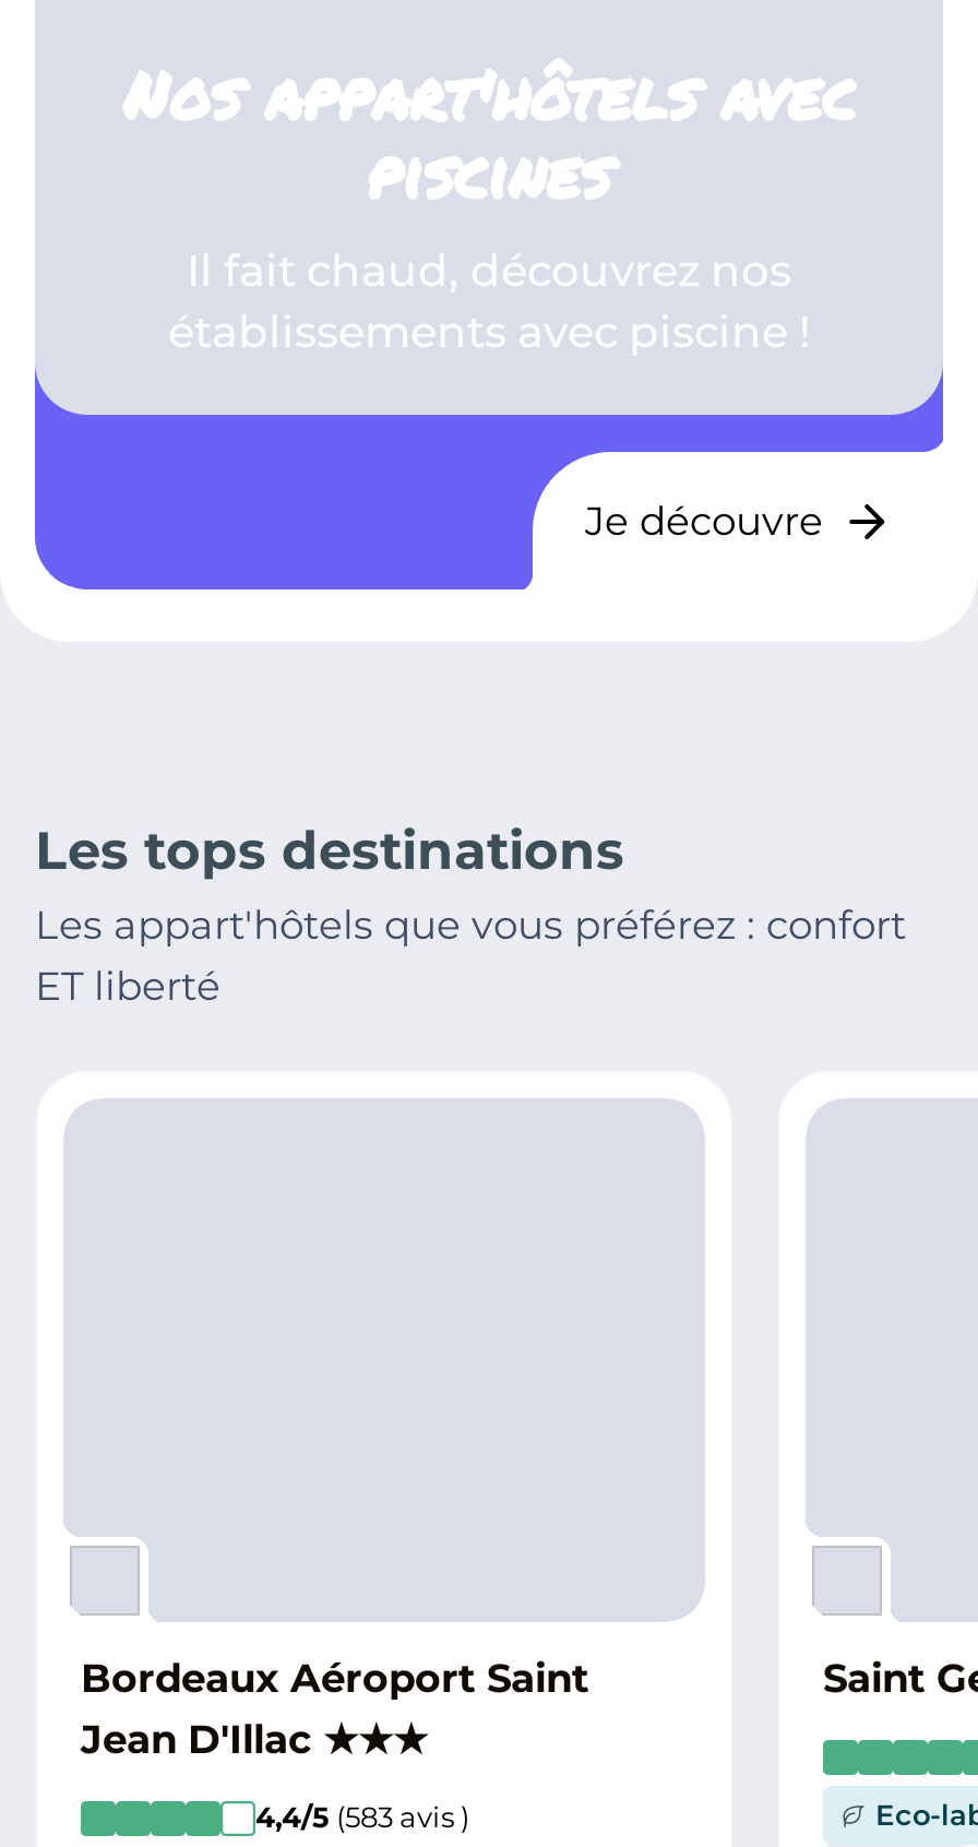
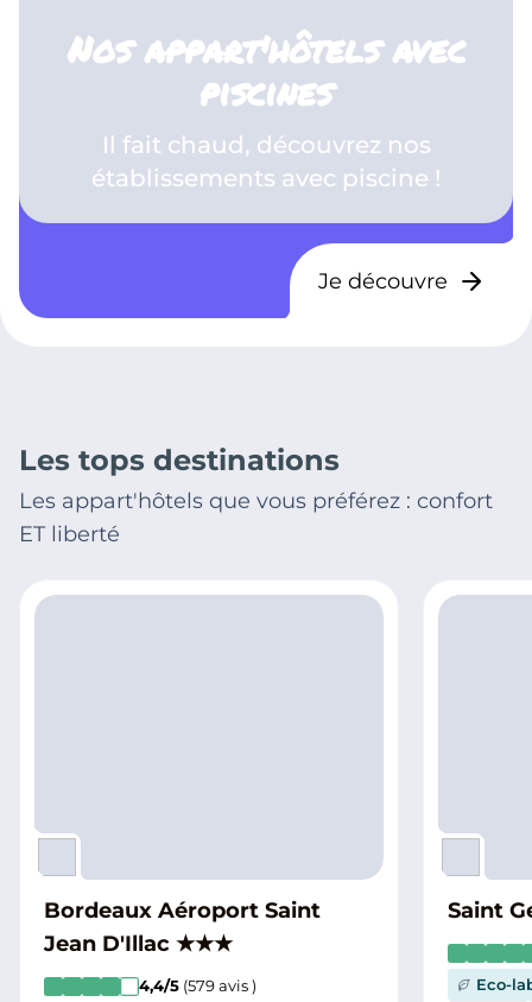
- 4,4/5 (583 avis )
+ 4,4/5 (579 avis )
